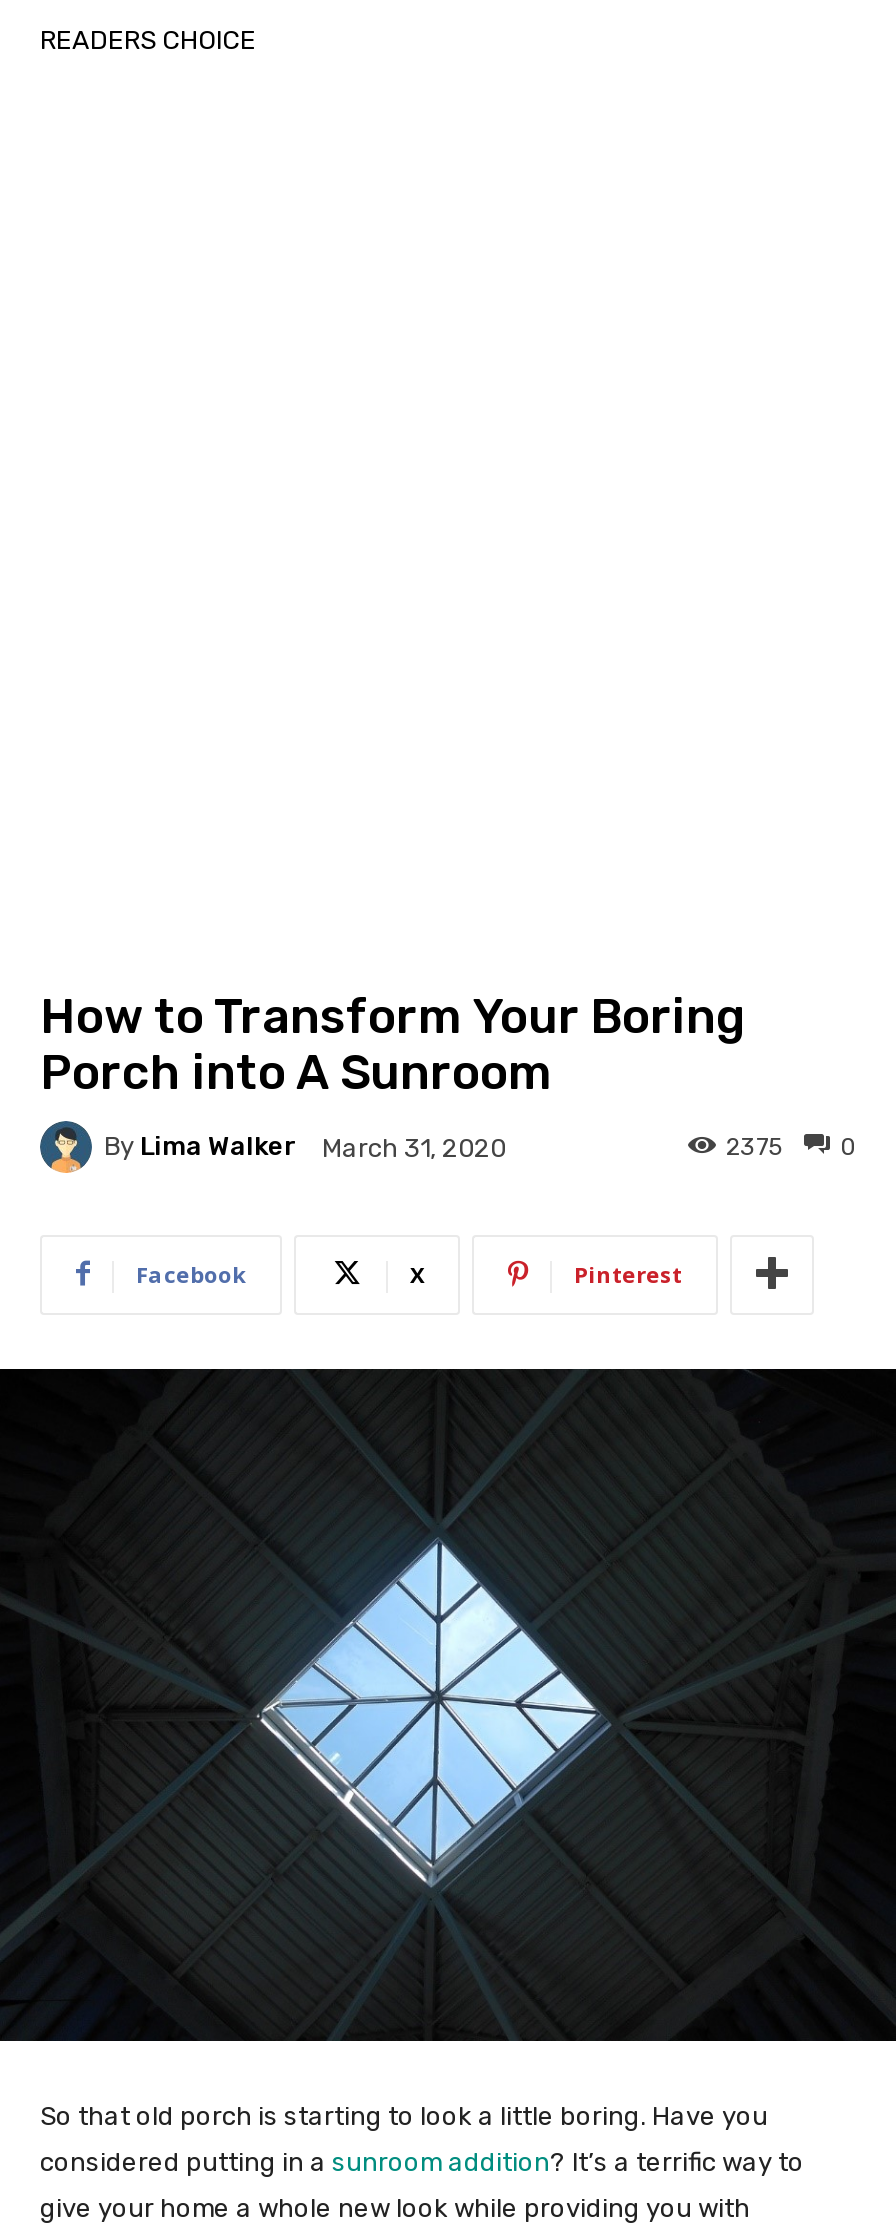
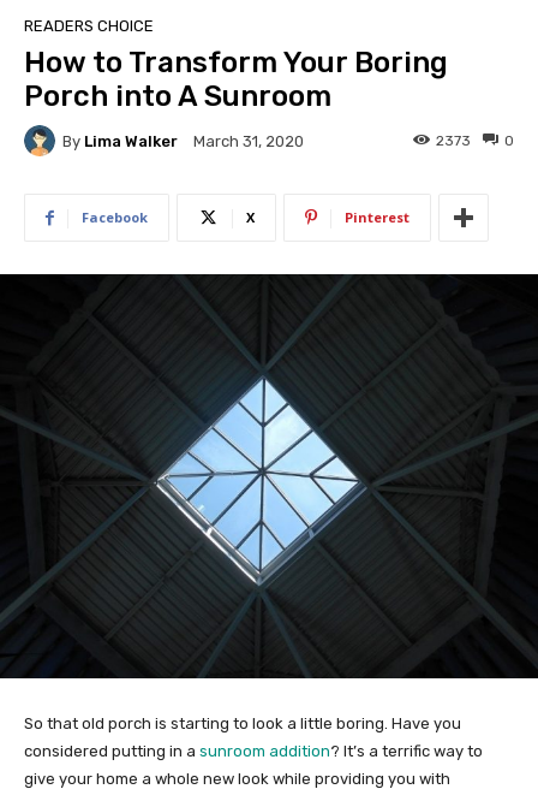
- 2375 0
+ 2373 0
